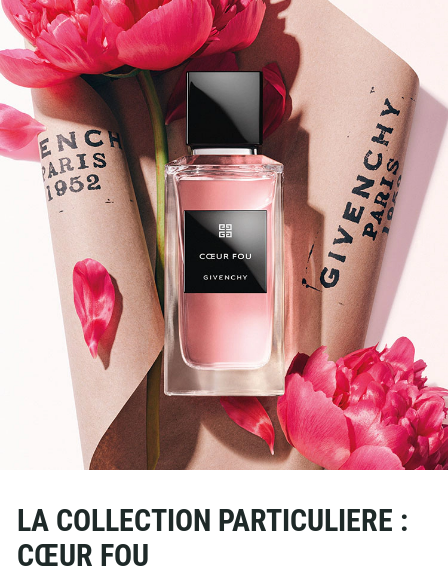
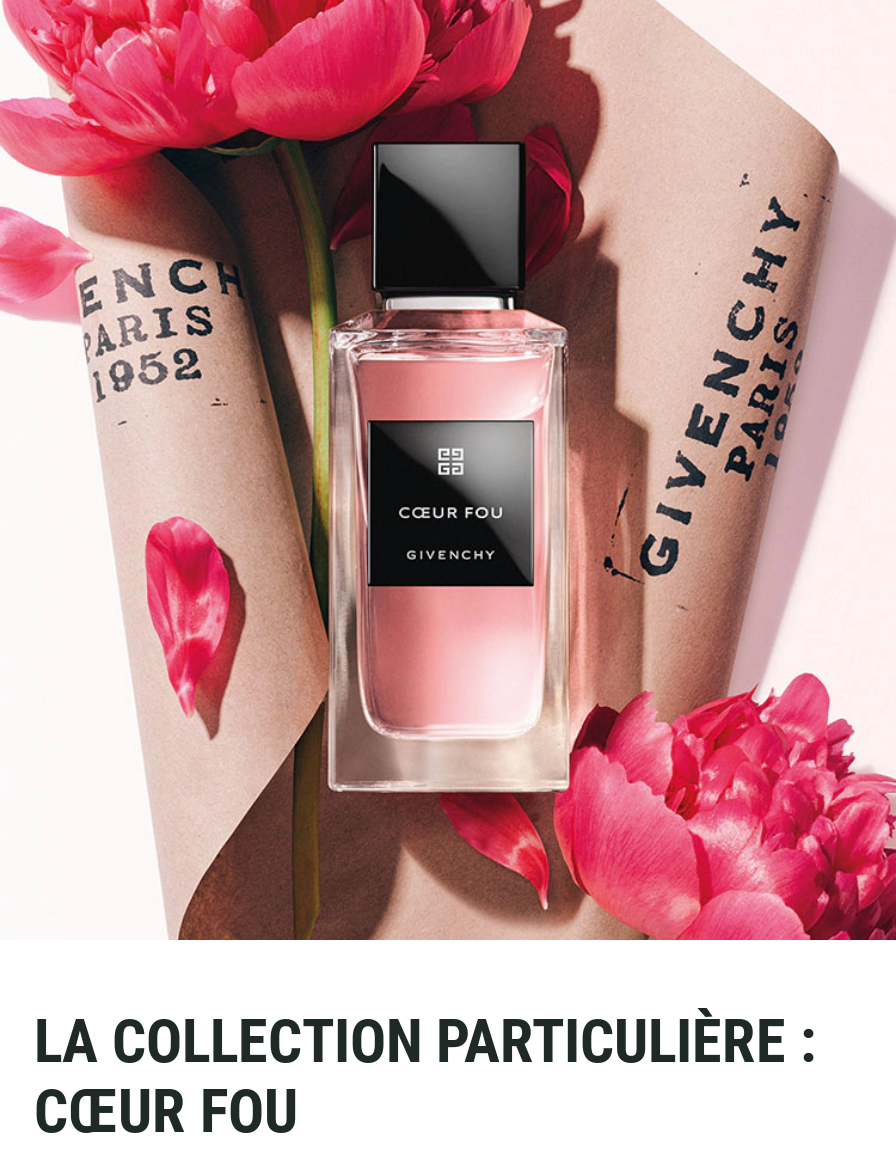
- LA COLLECTION PARTICULIERE :
+ LA COLLECTION PARTICULIÈRE :
